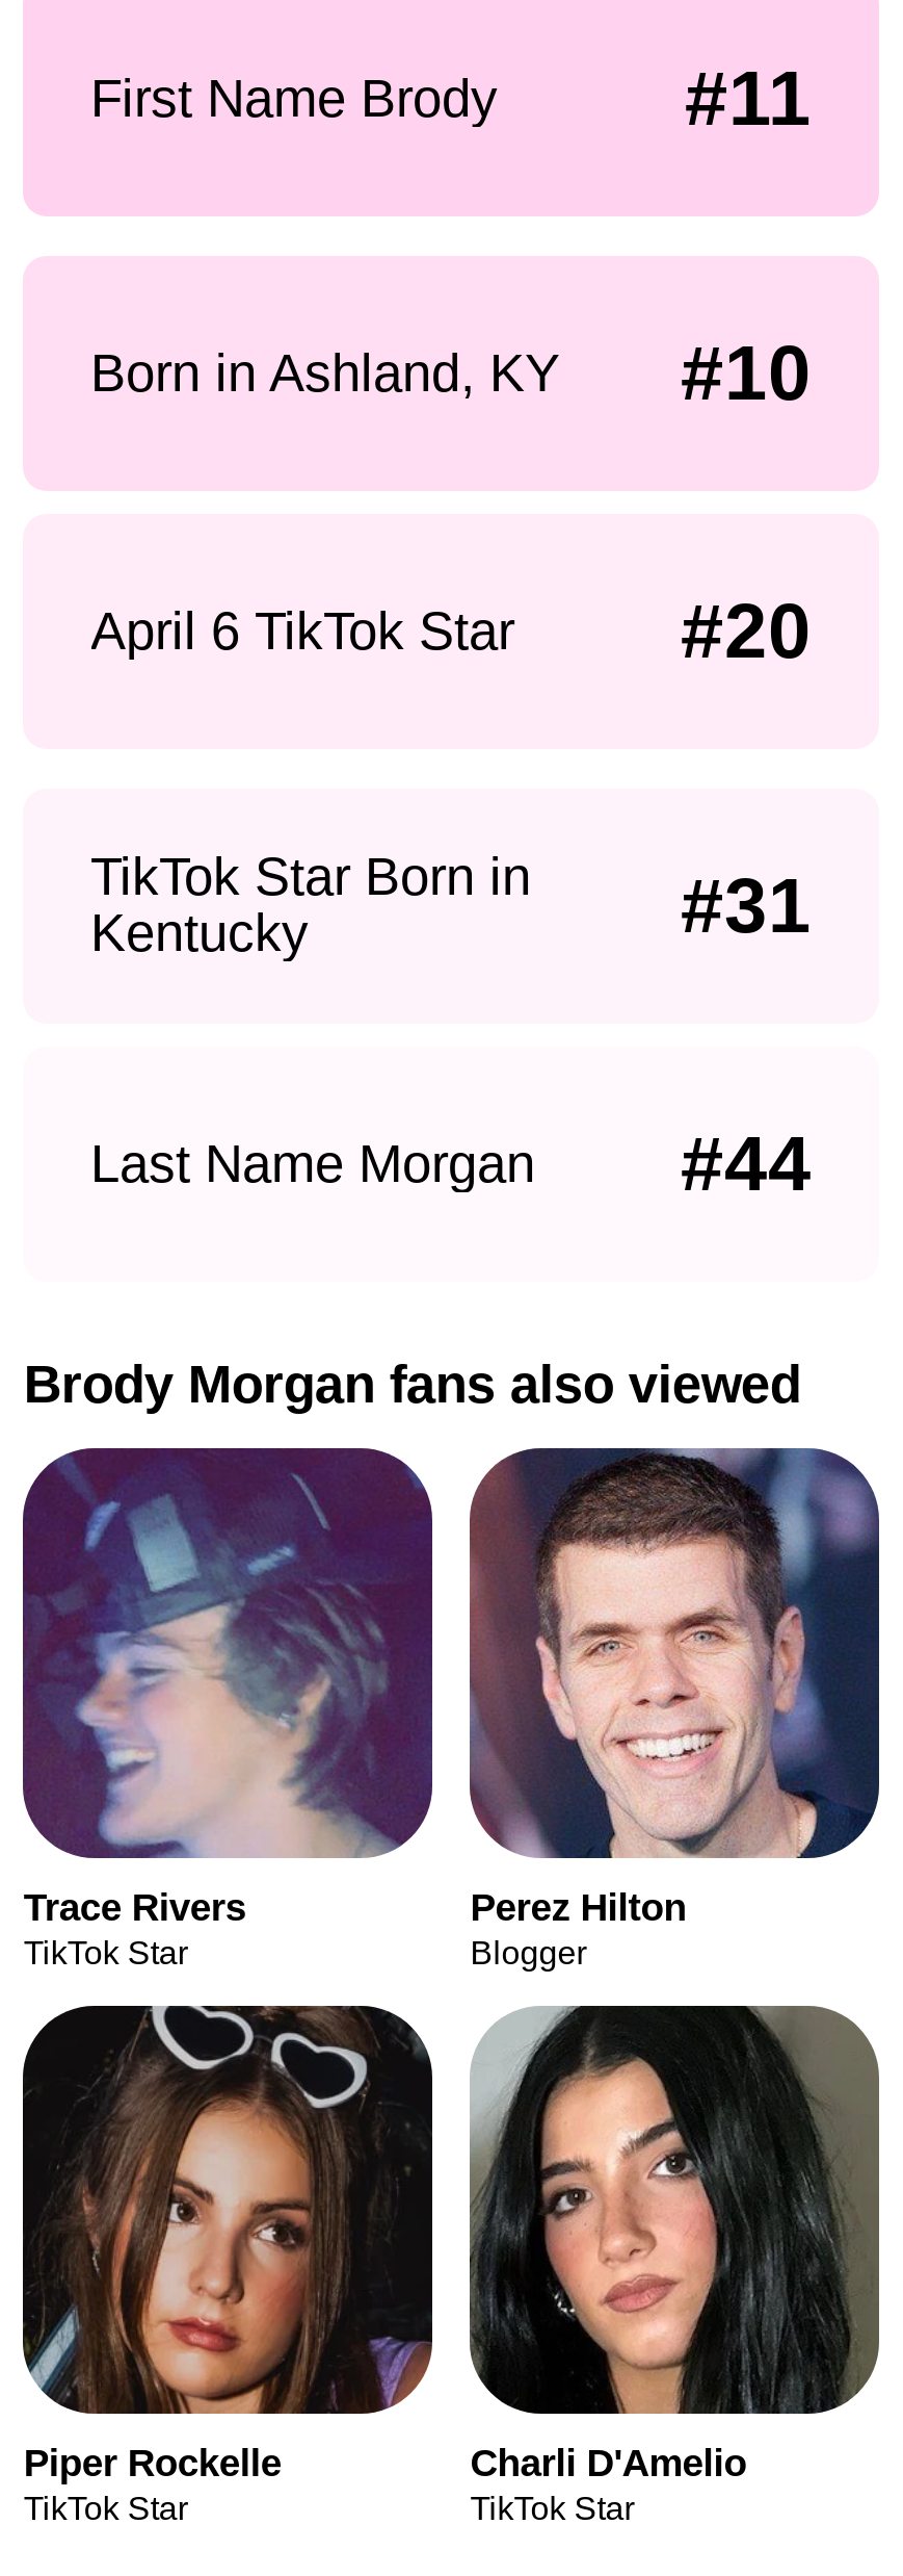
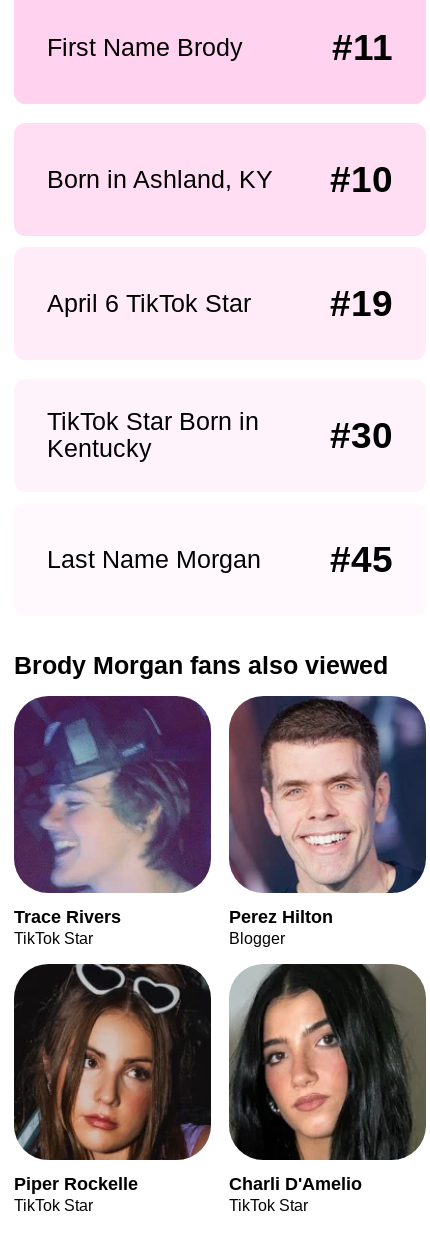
- #20
+ #19

- #31
+ #30

- #44
+ #45
